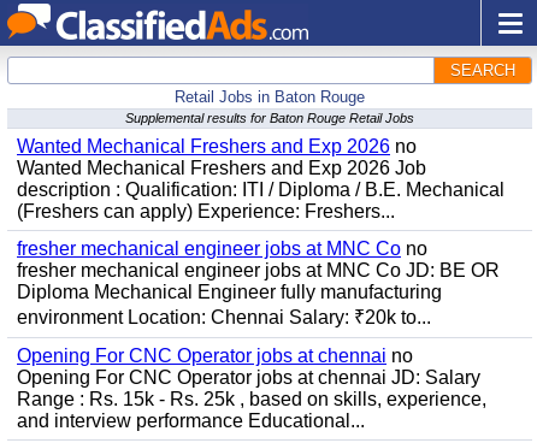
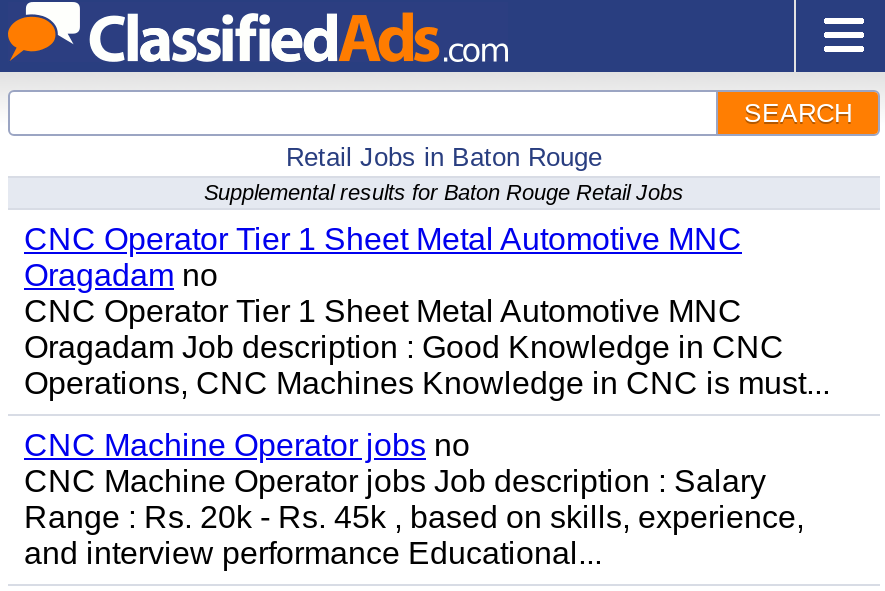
- Wanted Mechanical Freshers and Exp 2026 no
- Wanted Mechanical Freshers and Exp 2026 Job
- description : Qualification: ITI / Diploma / B.E. Mechanical
- (Freshers can apply) Experience: Freshers...
- fresher mechanical engineer jobs at MNC Co no
- fresher mechanical engineer jobs at MNC Co JD: BE OR
- Diploma Mechanical Engineer fully manufacturing
- environment Location: Chennai Salary: ₹20k to...
- Opening For CNC Operator jobs at chennai no
- Opening For CNC Operator jobs at chennai JD: Salary
- Range : Rs. 15k - Rs. 25k , based on skills, experience,
+ CNC Operator Tier 1 Sheet Metal Automotive MNC
+ Oragadam no
+ CNC Operator Tier 1 Sheet Metal Automotive MNC
+ Oragadam Job description : Good Knowledge in CNC
+ Operations, CNC Machines Knowledge in CNC is must...
+ CNC Machine Operator jobs no
+ CNC Machine Operator jobs Job description : Salary
+ Range : Rs. 20k - Rs. 45k , based on skills, experience,
